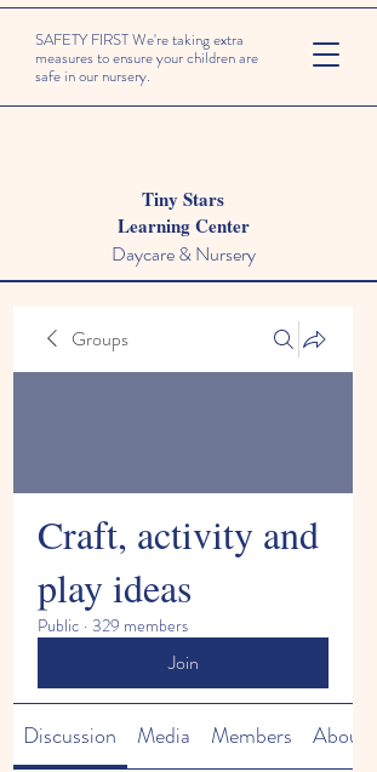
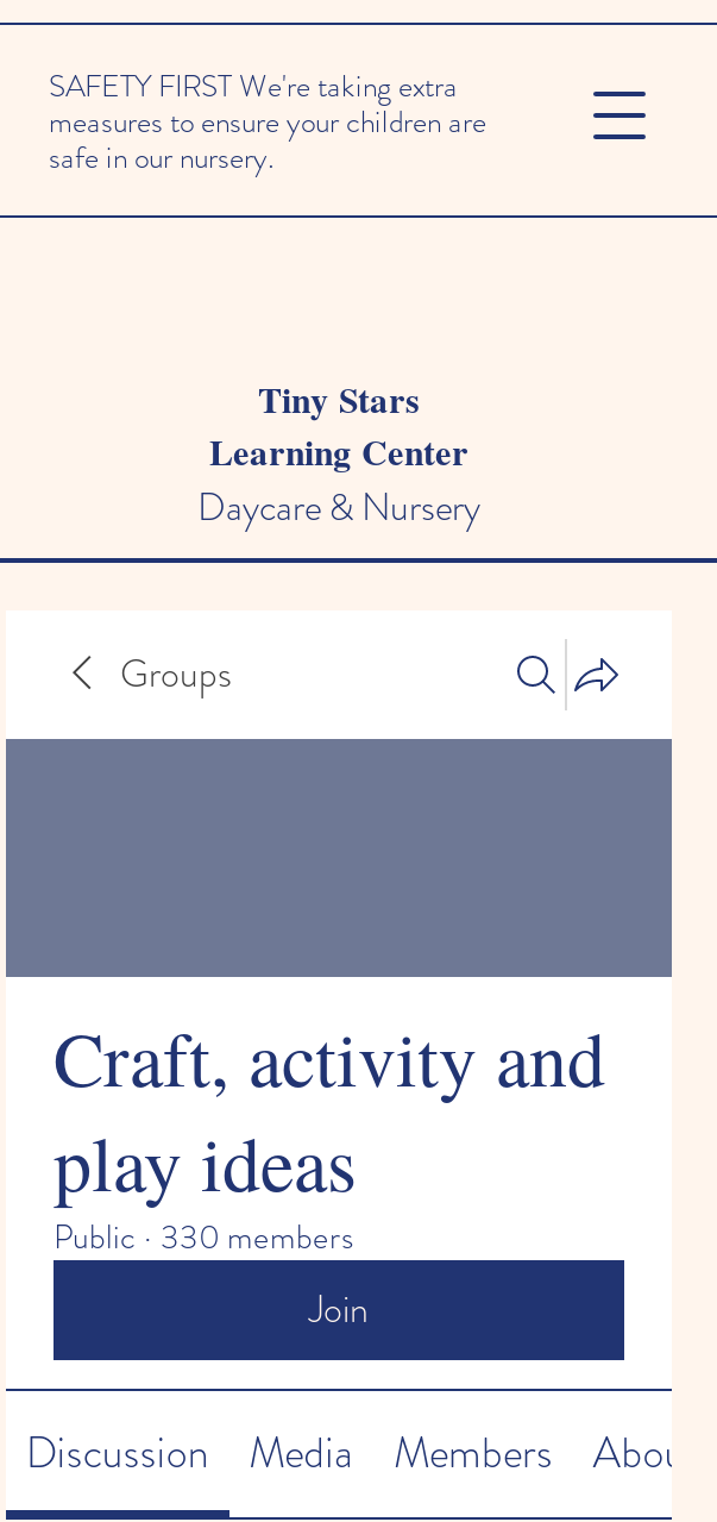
- Public · 329 members
+ Public · 330 members
